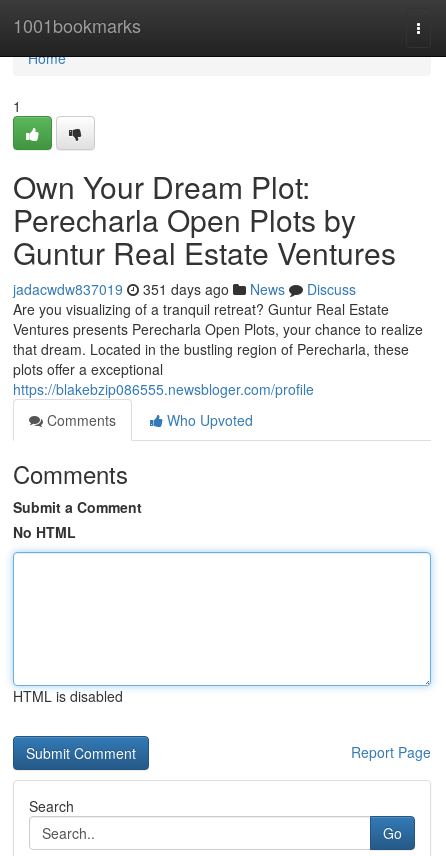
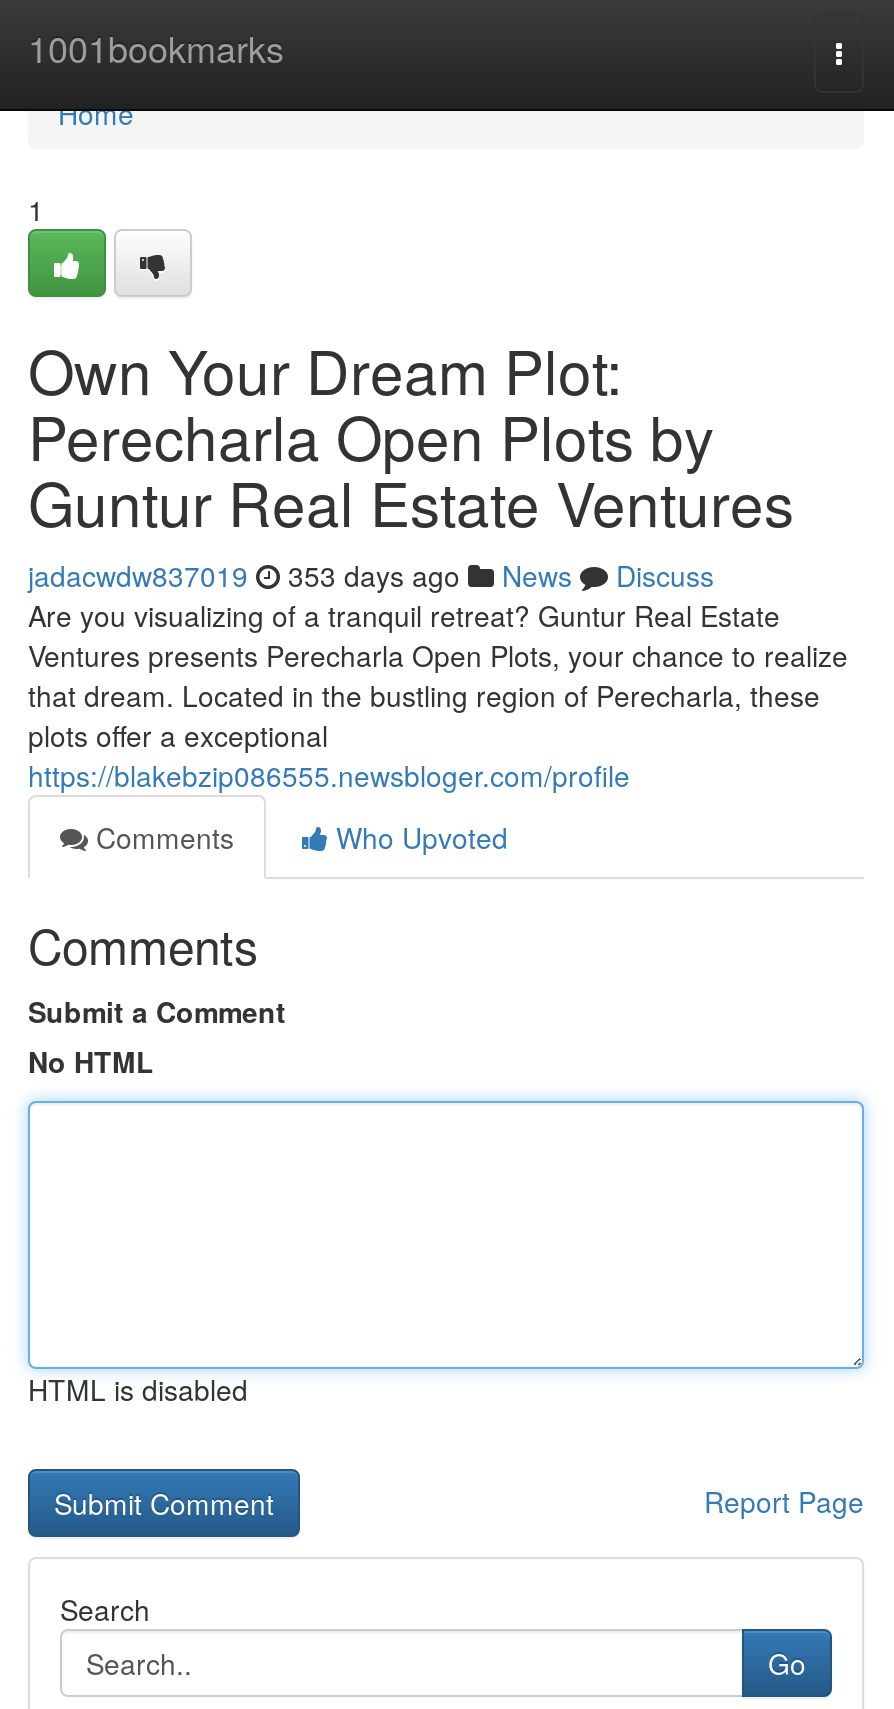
- jadacwdw837019 351 days ago News Discuss
+ jadacwdw837019 353 days ago News Discuss
